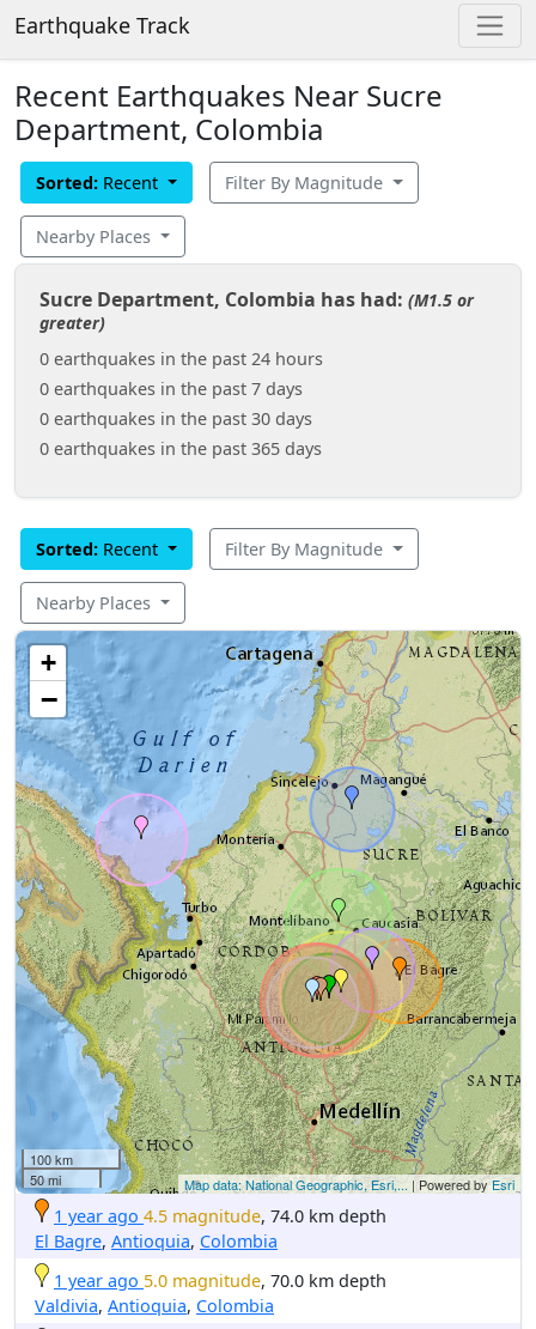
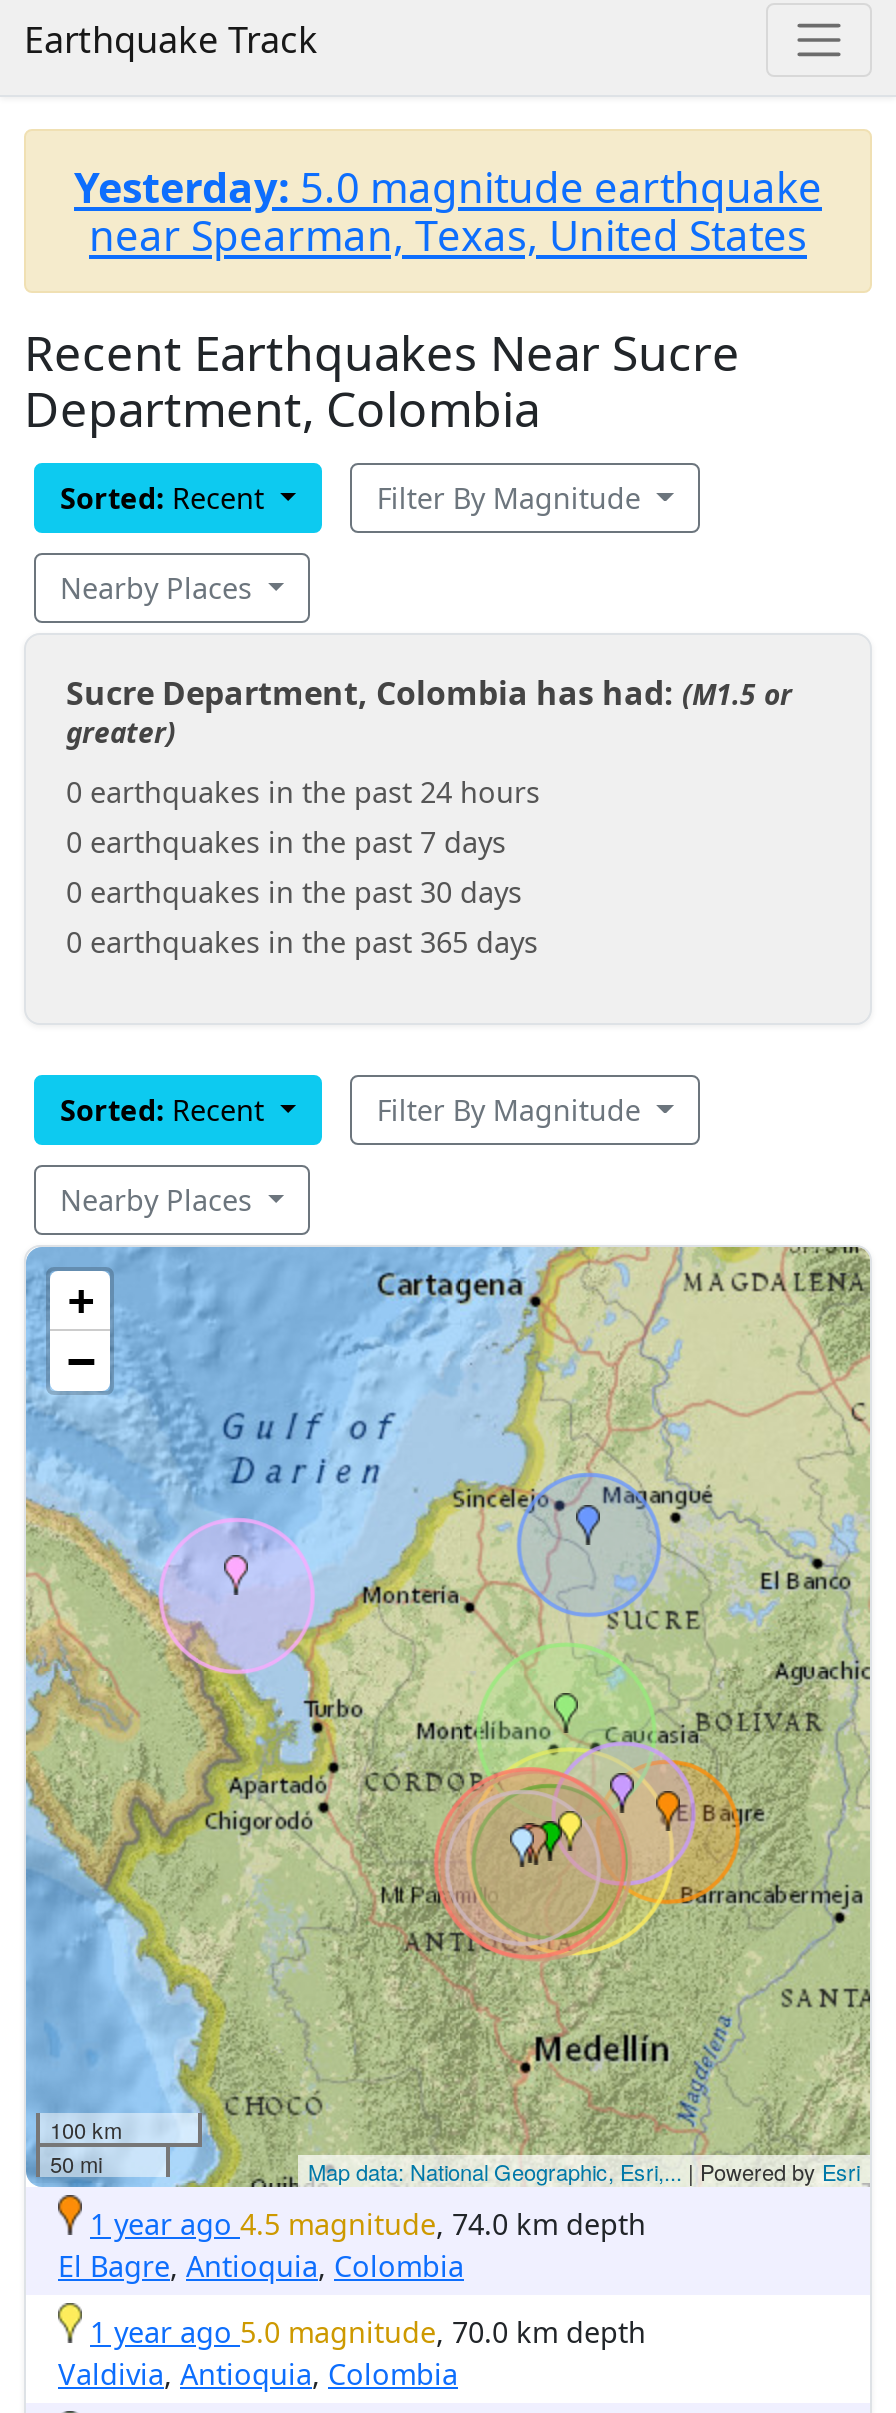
+ Yesterday: 5.0 magnitude earthquake
+ near Spearman, Texas, United States
